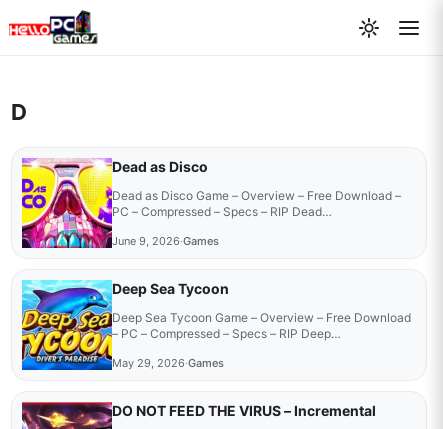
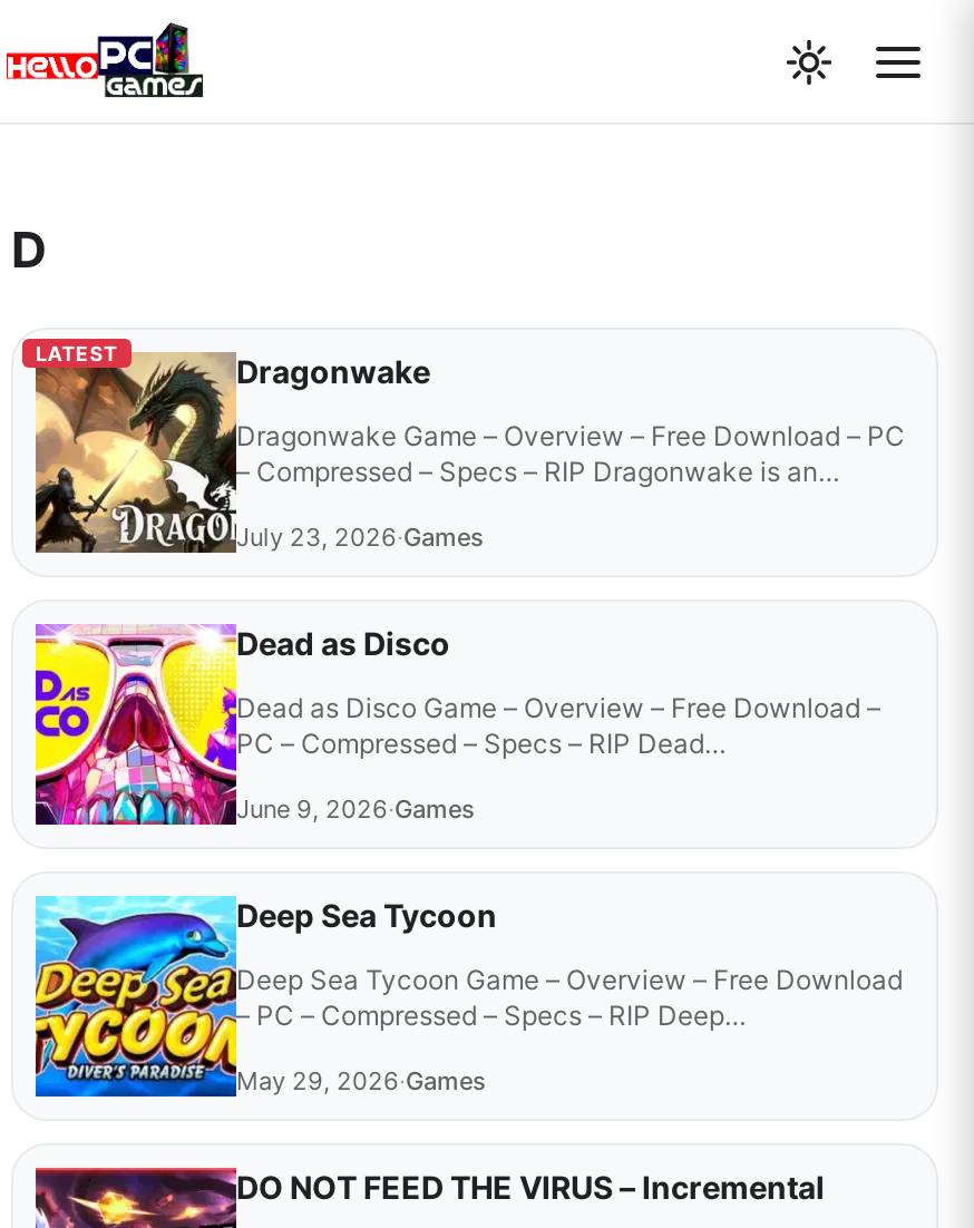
+ [image]
+ LATEST
+ Dragonwake
+ Dragonwake Game – Overview – Free Download – PC
+ – Compressed – Specs – RIP Dragonwake is an…
+ July 23, 2026·Games
